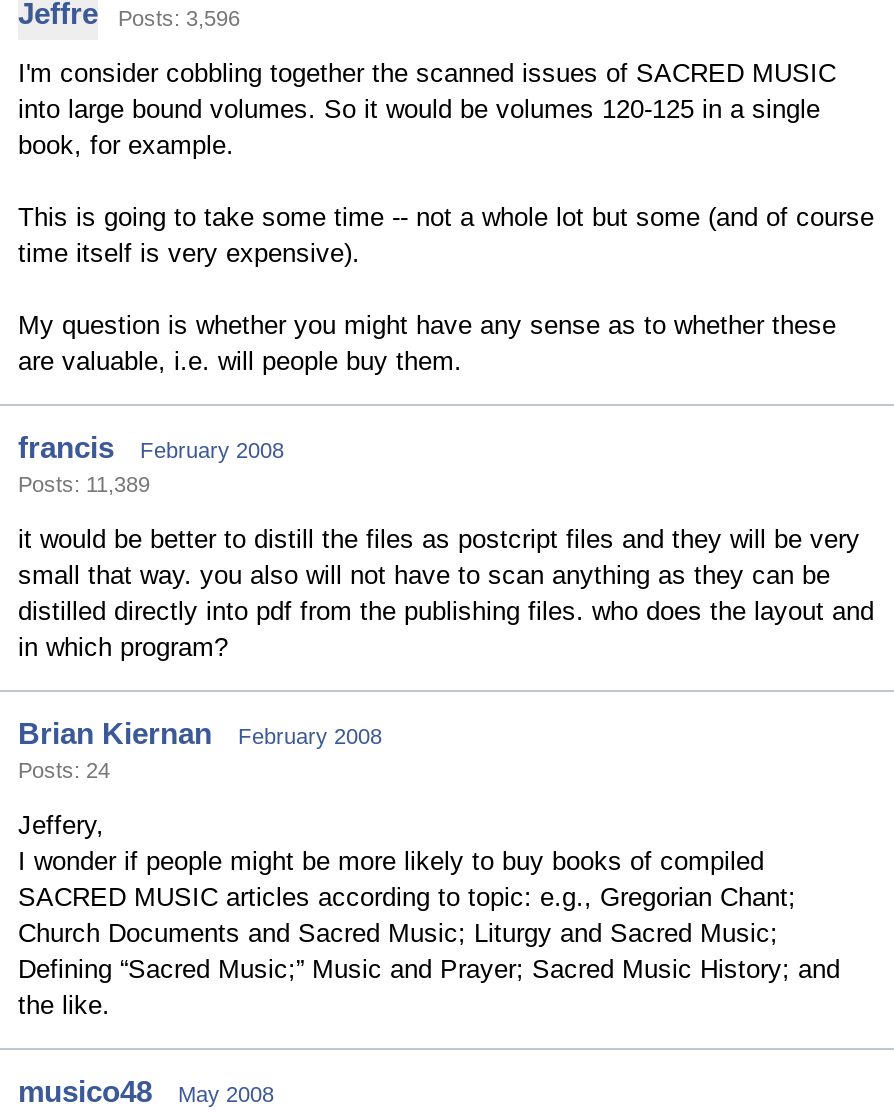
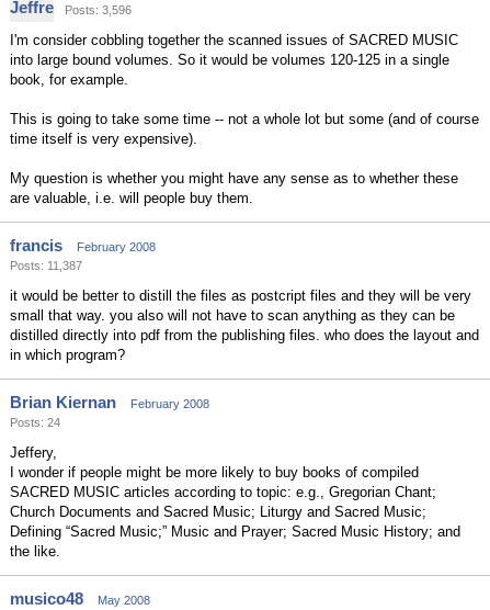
- Posts: 11,389
+ Posts: 11,387
